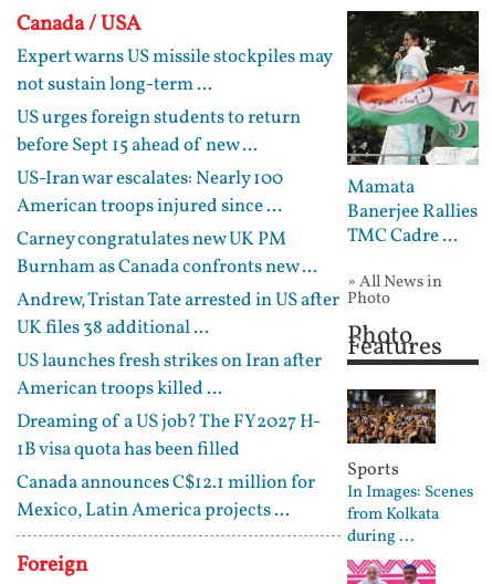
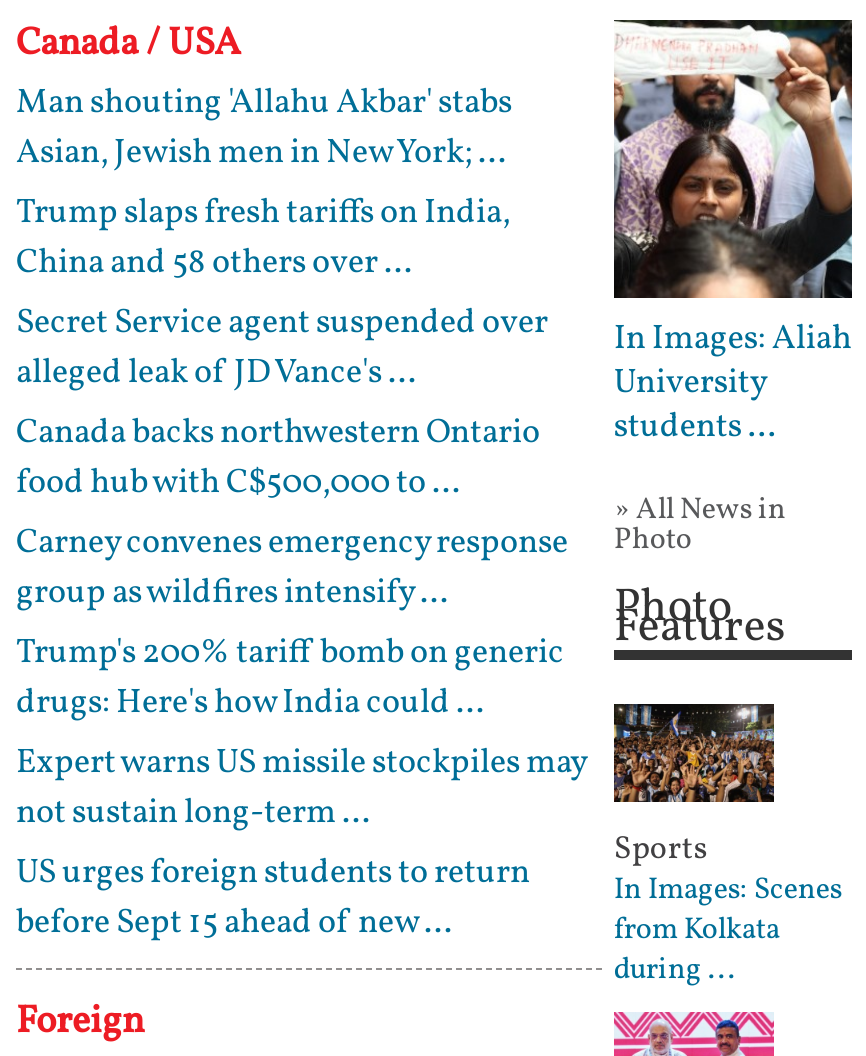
- [image]
- Mamata
- Banerjee Rallies
- TMC Cadre ...
+ [image]
+ In Images: Aliah
+ University
+ students ...

+ Man shouting 'Allahu Akbar' stabs
+ Asian, Jewish men in New York; ...
+ Trump slaps fresh tariffs on India,
+ China and 58 others over ...
+ Secret Service agent suspended over
+ alleged leak of JD Vance's ...
+ Canada backs northwestern Ontario
+ food hub with C$500,000 to ...
+ Carney convenes emergency response
+ group as wildfires intensify ...
+ Trump's 200% tariff bomb on generic
+ drugs: Here's how India could ...

moved down: Expert warns US missile stockpiles may | not sustain long-term ... | US urges foreign students to return | before Sept 15 ahead of new ...

- US-Iran war escalates: Nearly 100
- American troops injured since ...
- Carney congratulates new UK PM
- Burnham as Canada confronts new ...
- Andrew, Tristan Tate arrested in US after
- UK files 38 additional ...
- US launches fresh strikes on Iran after
- American troops killed ...
- Dreaming of a US job? The FY2027 H-
- 1B visa quota has been filled
- Canada announces C$12.1 million for
- Mexico, Latin America projects ...
